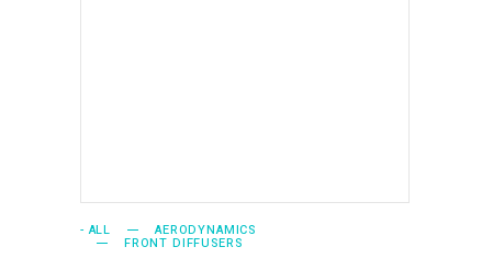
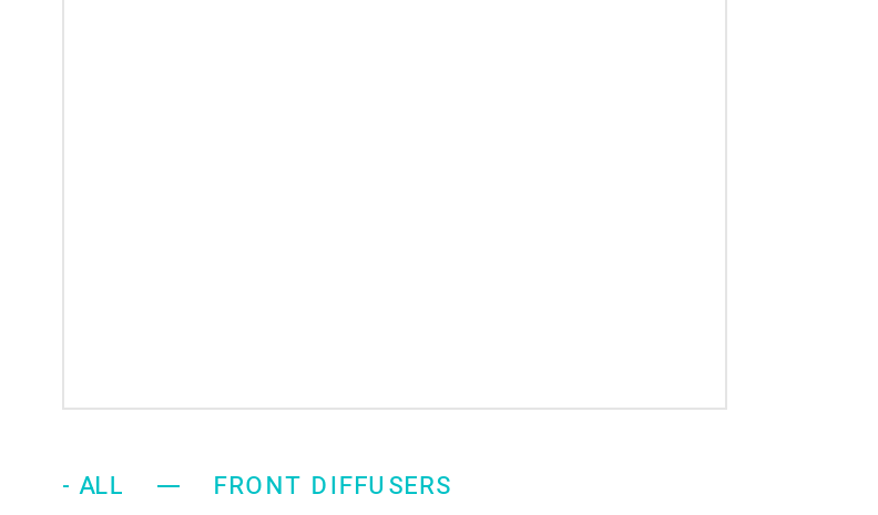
- AERODYNAMICS
